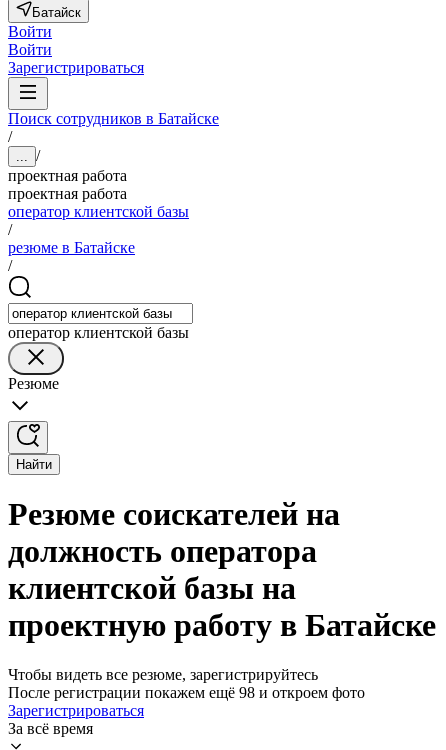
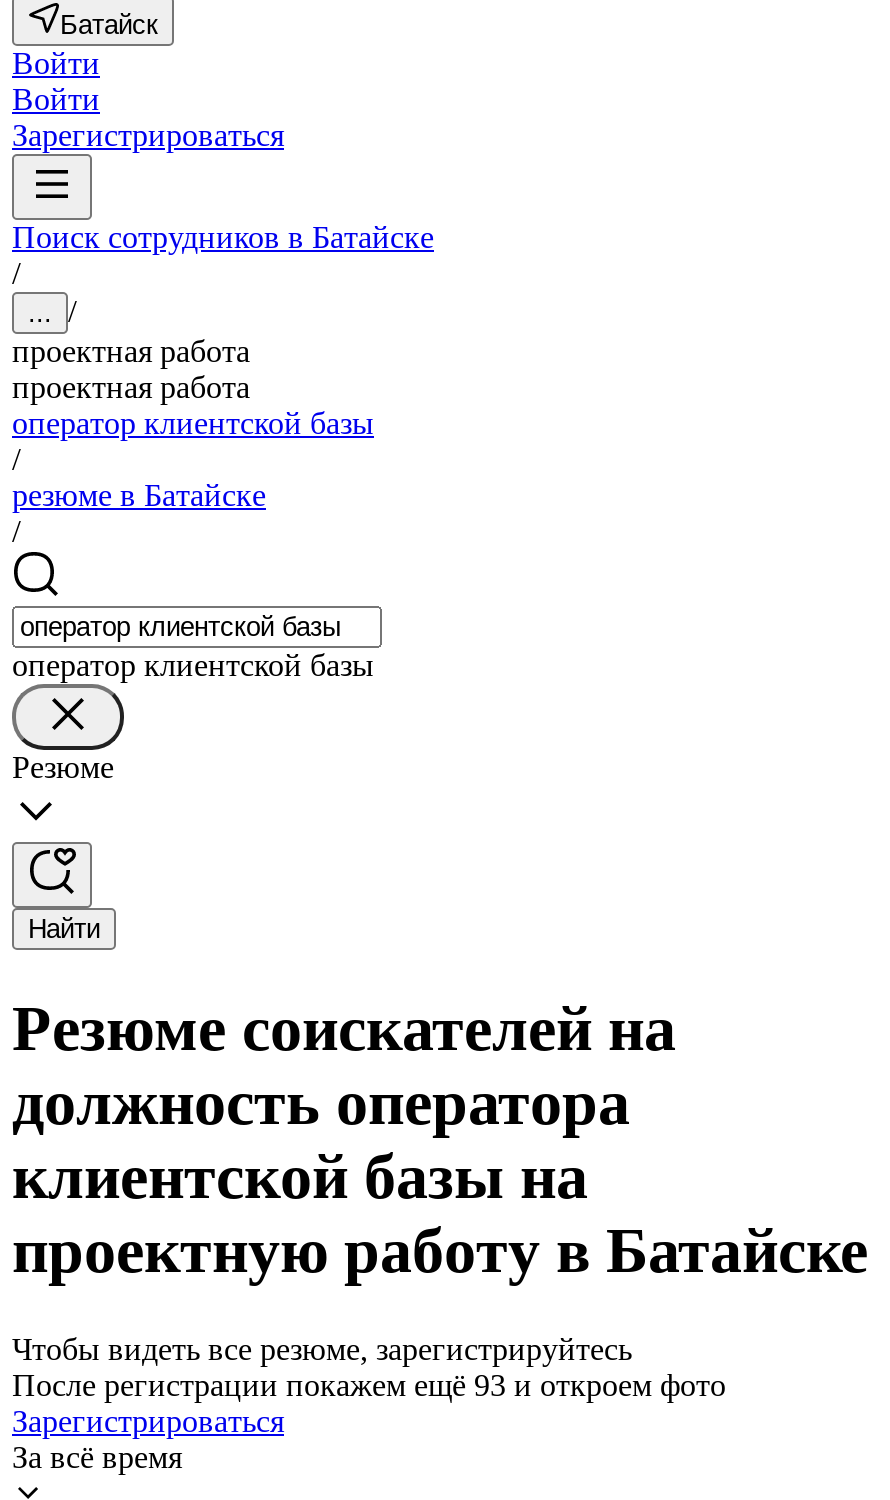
- После регистрации покажем ещё 98 и откроем фото
+ После регистрации покажем ещё 93 и откроем фото
